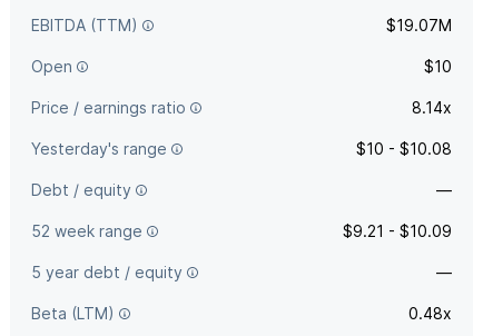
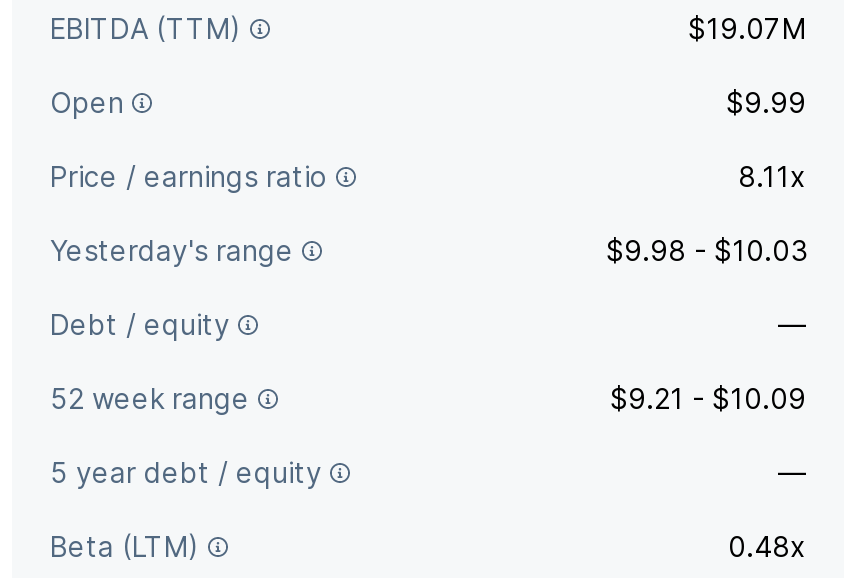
- $10
+ $9.99

- 8.14x
+ 8.11x

- $10 - $10.08
+ $9.98 - $10.03
